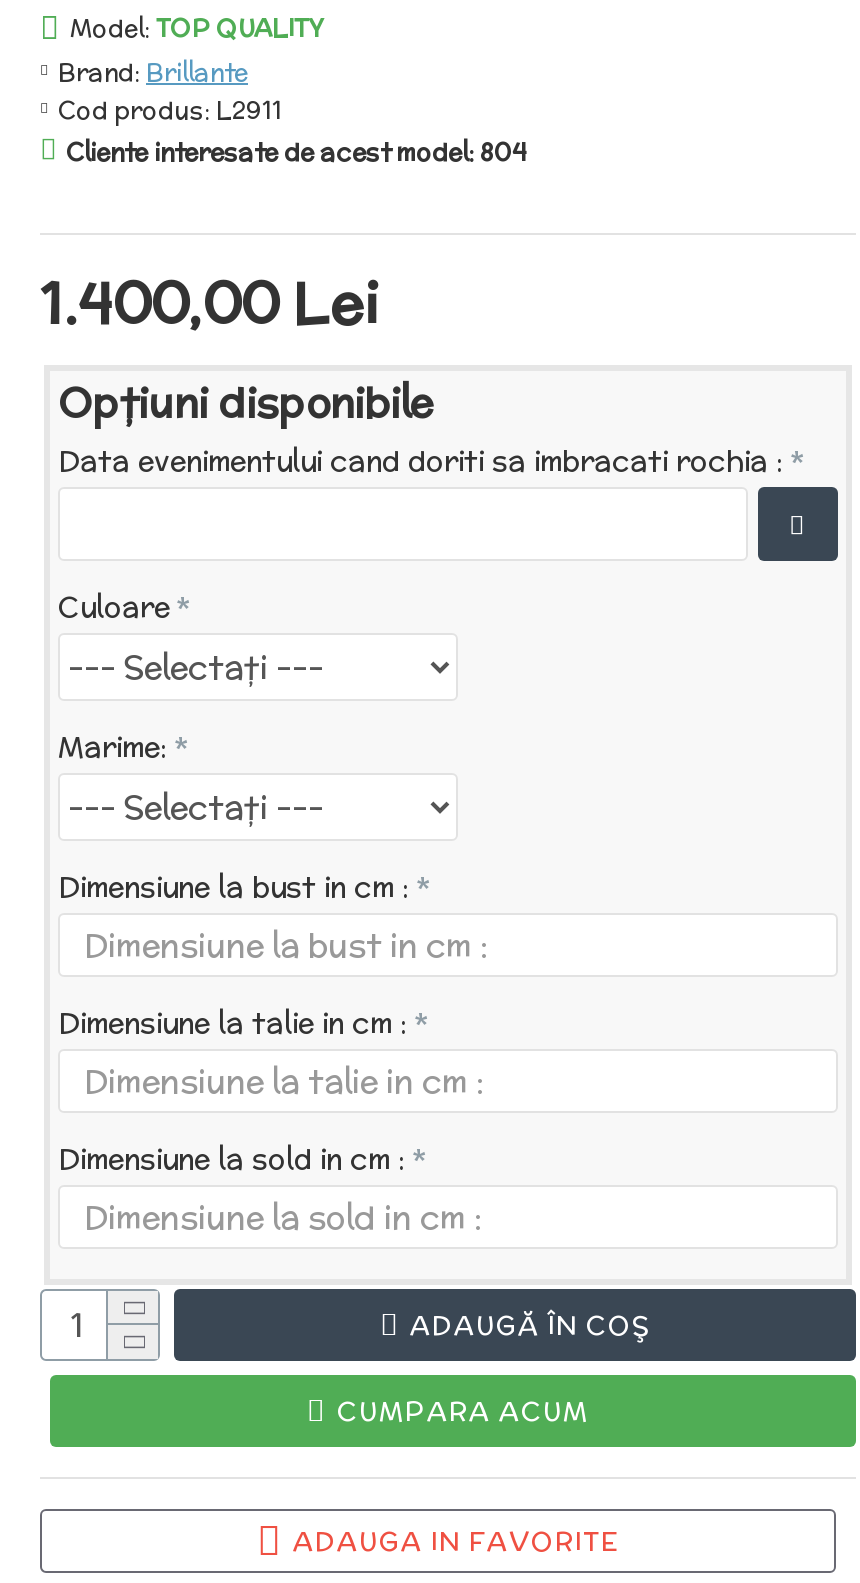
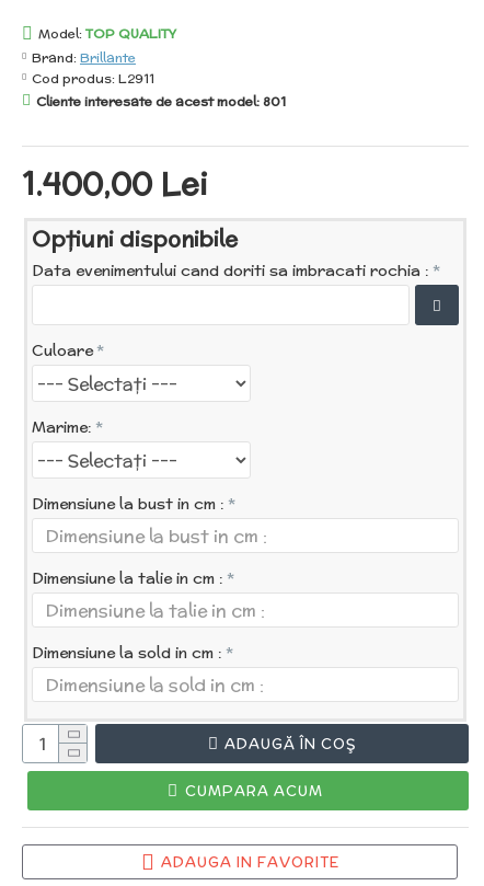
- Cliente interesate de acest model: 804
+ Cliente interesate de acest model: 801
